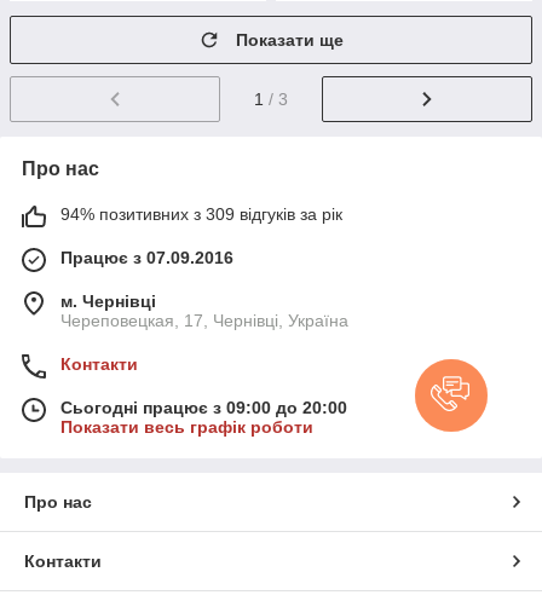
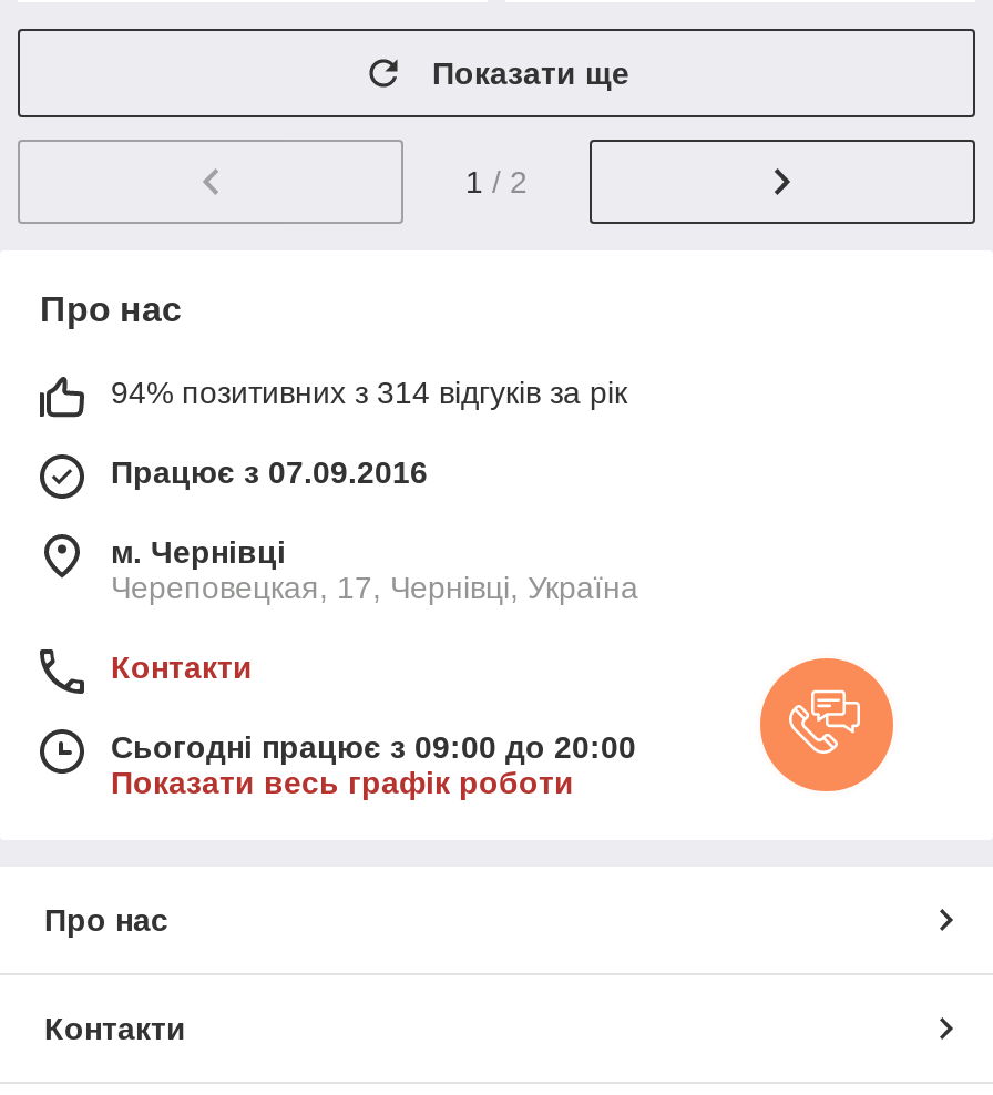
- 1 / 3
+ 1 / 2

- 94% позитивних з 309 відгуків за рік
+ 94% позитивних з 314 відгуків за рік
